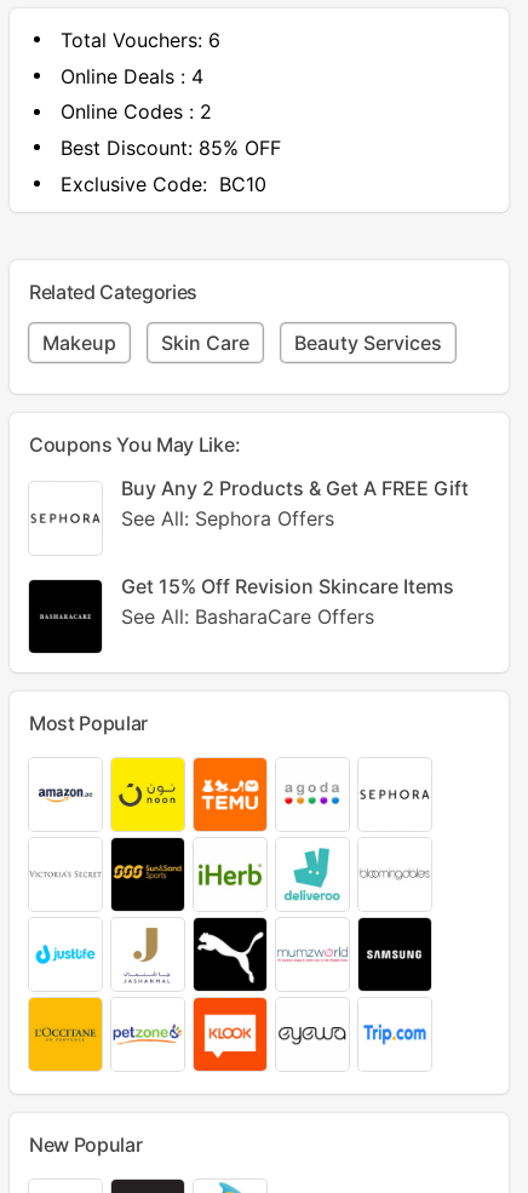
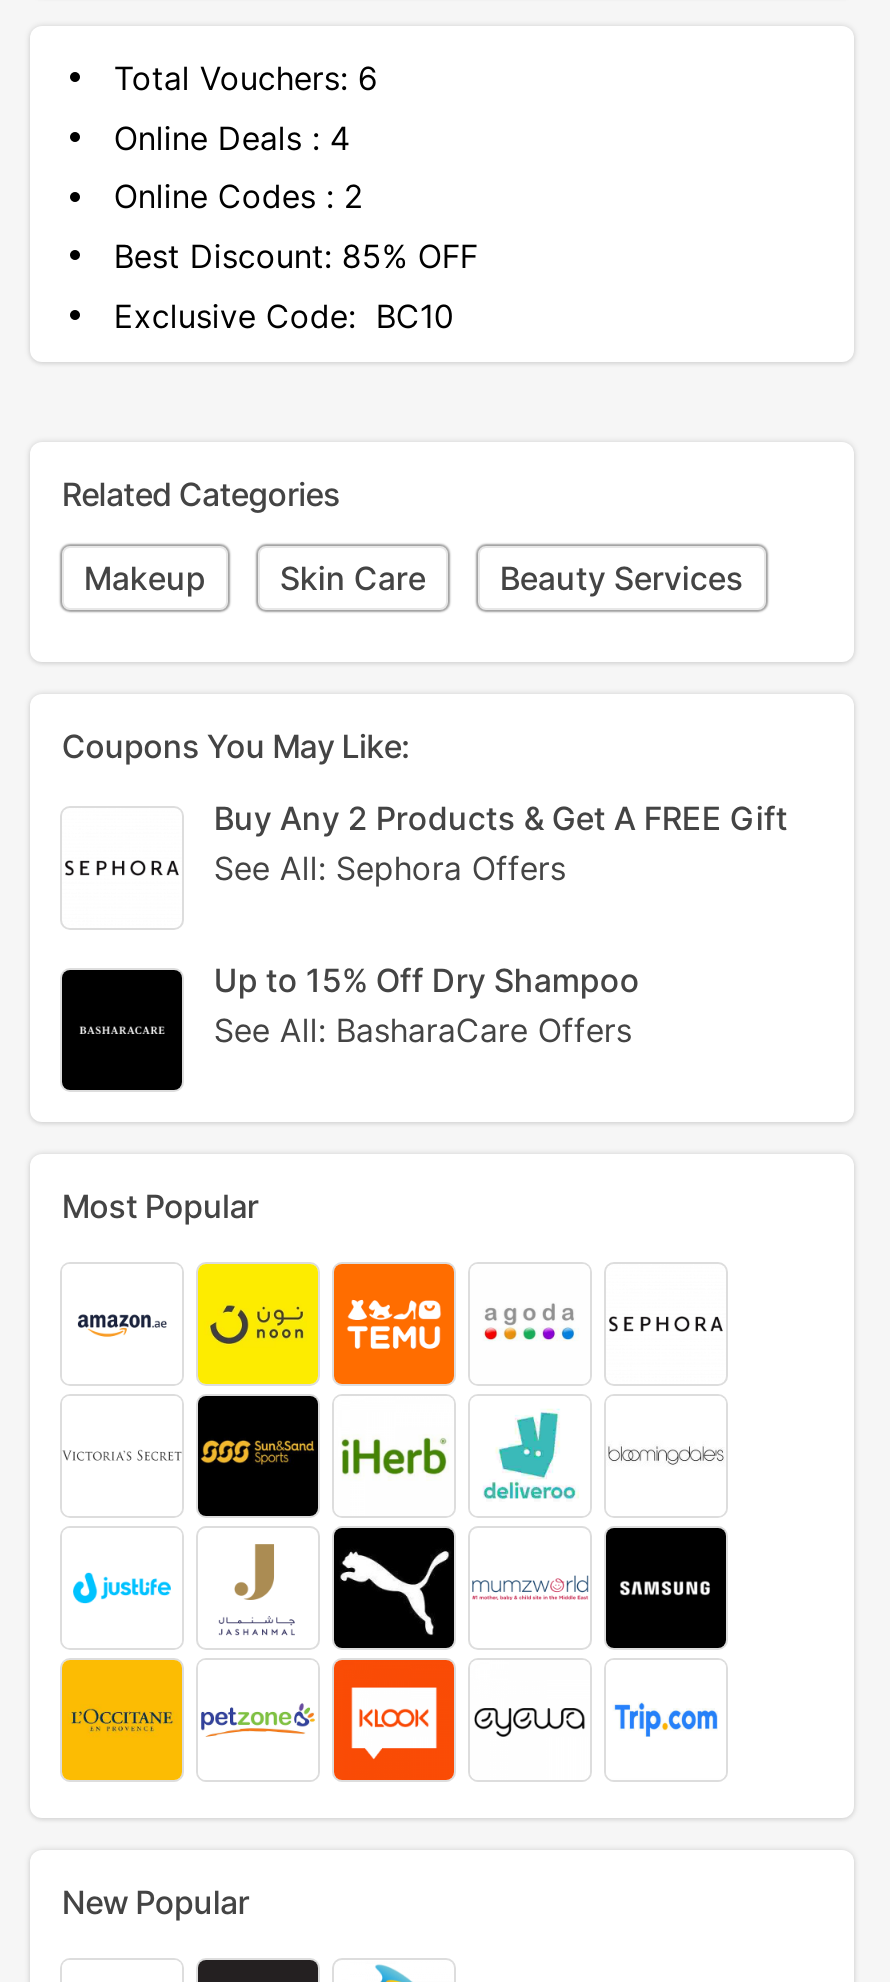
- Get 15% Off Revision Skincare Items
+ Up to 15% Off Dry Shampoo
